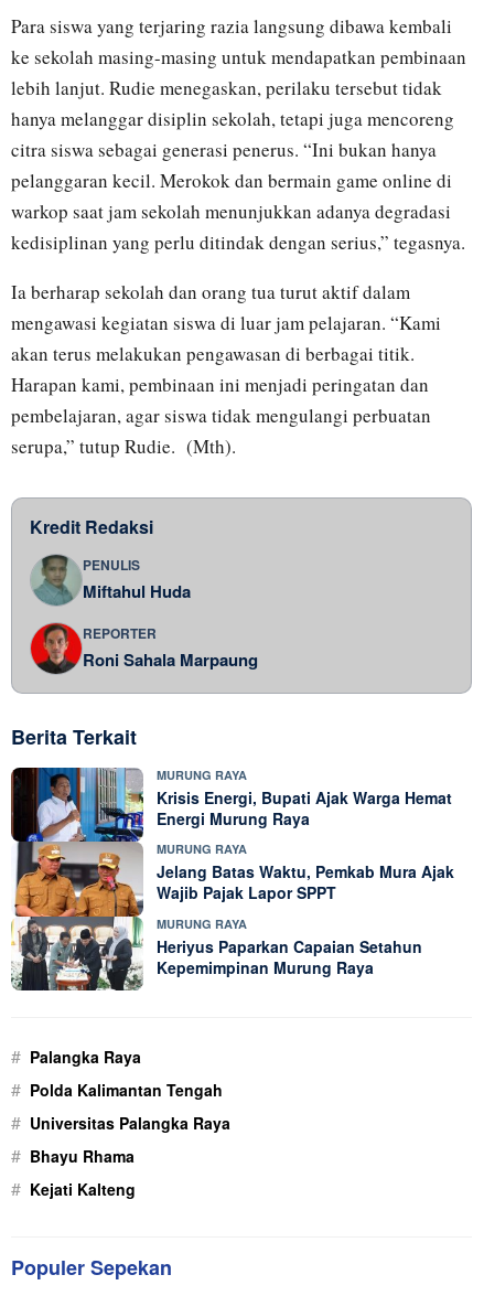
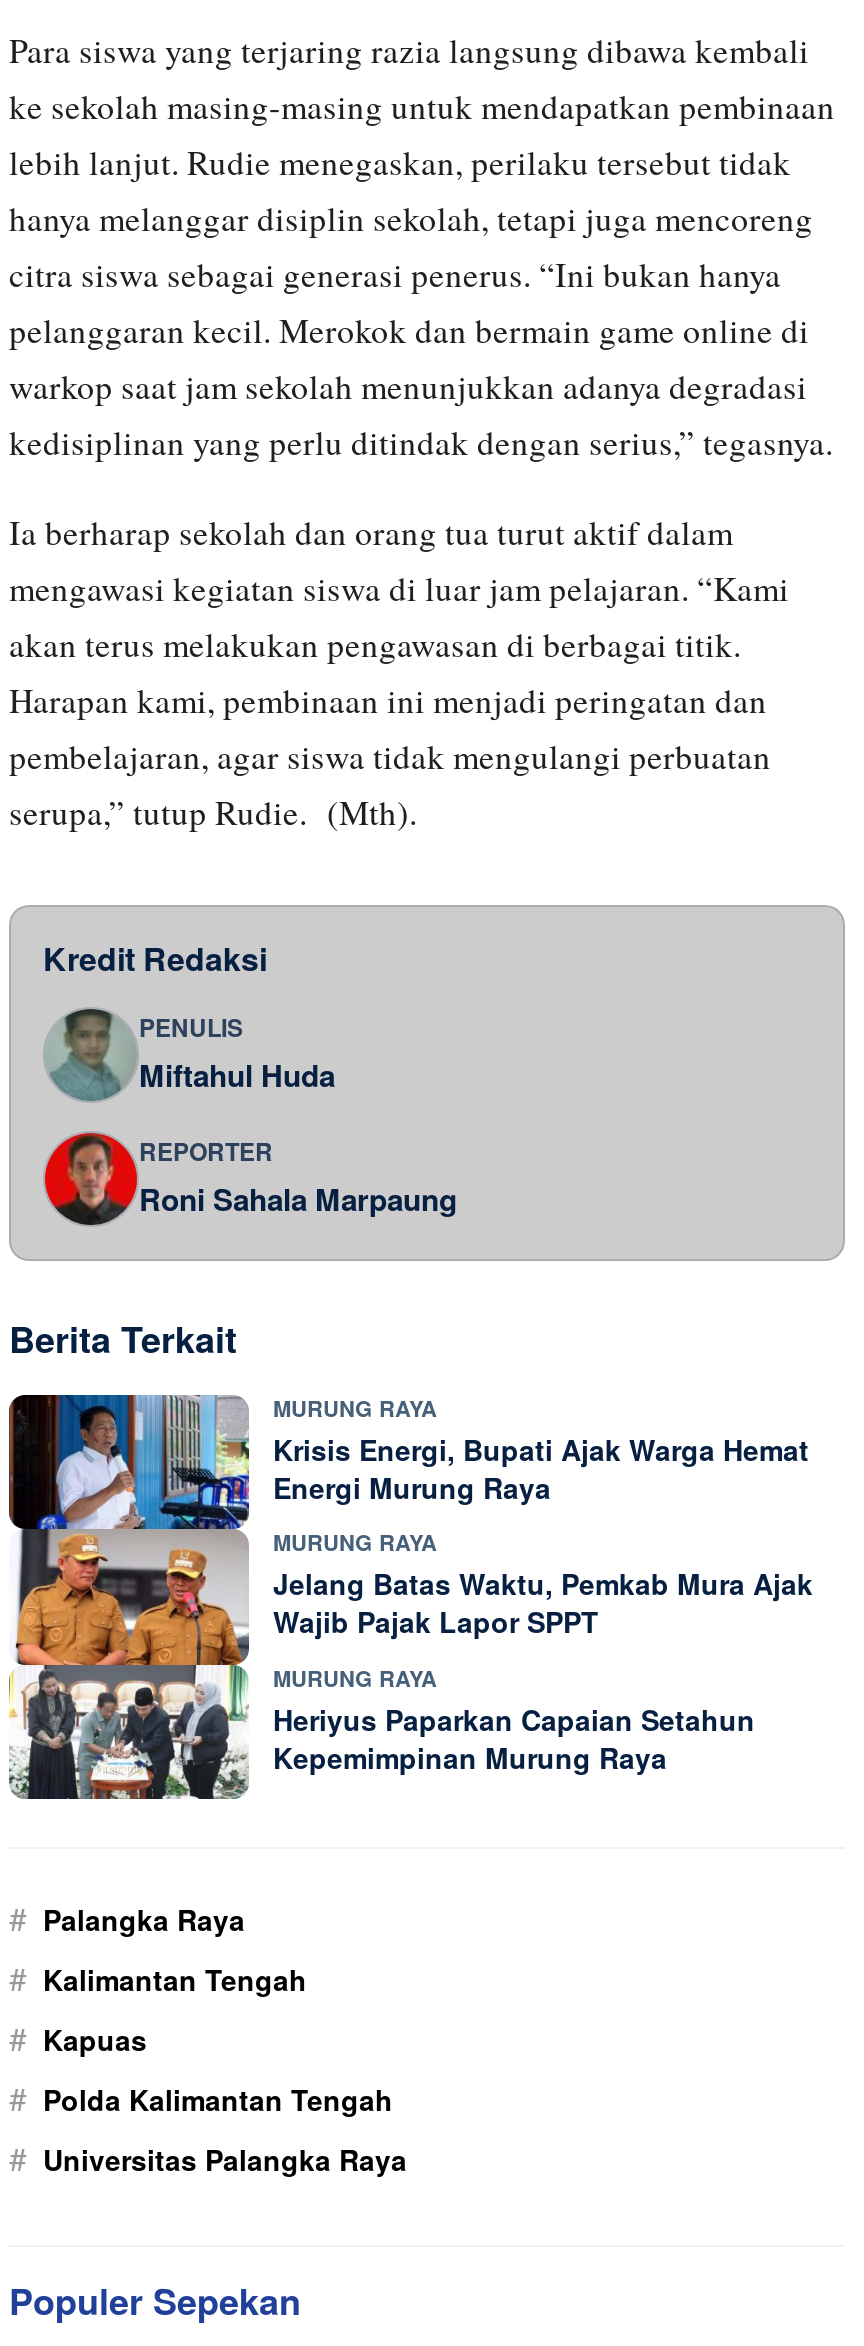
+ # Kalimantan Tengah
+ # Kapuas

moved down: # Polda Kalimantan Tengah | # Universitas Palangka Raya

- # Bhayu Rhama
- # Kejati Kalteng
